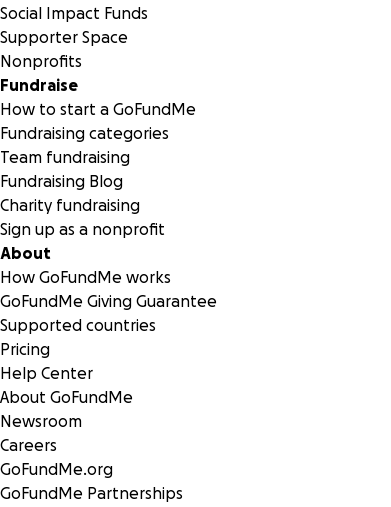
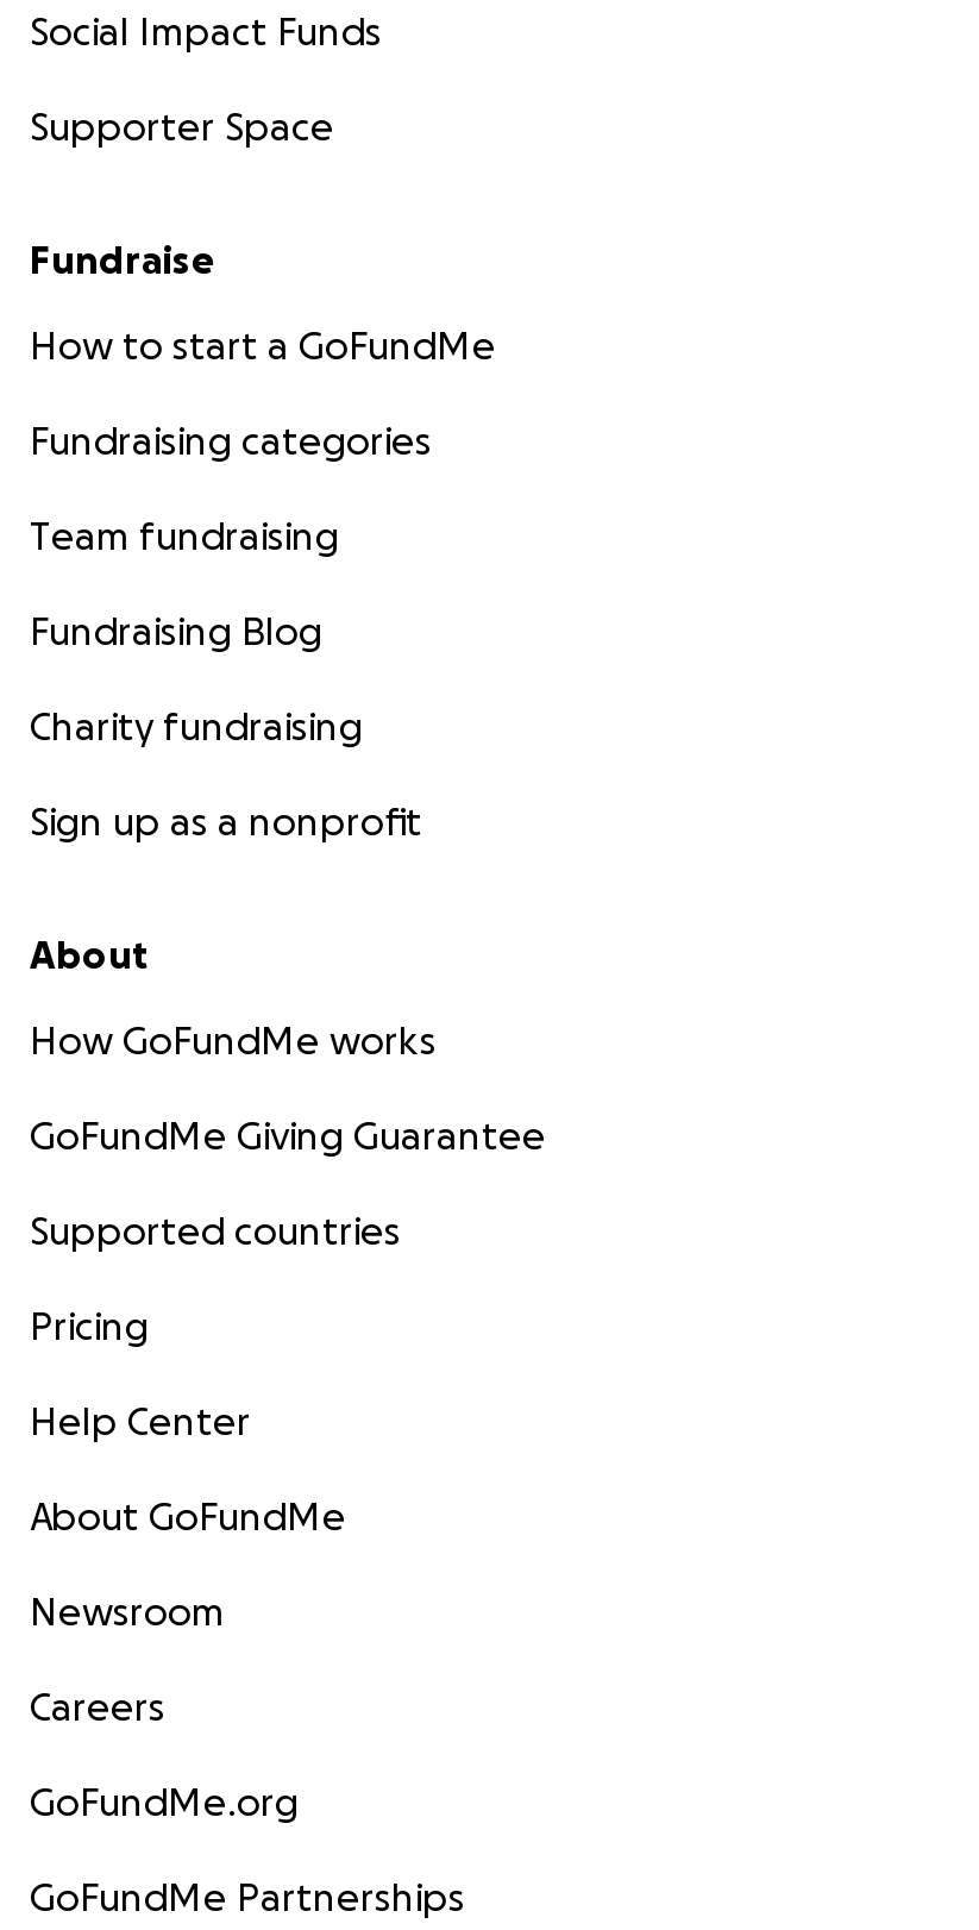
- Nonprofits
